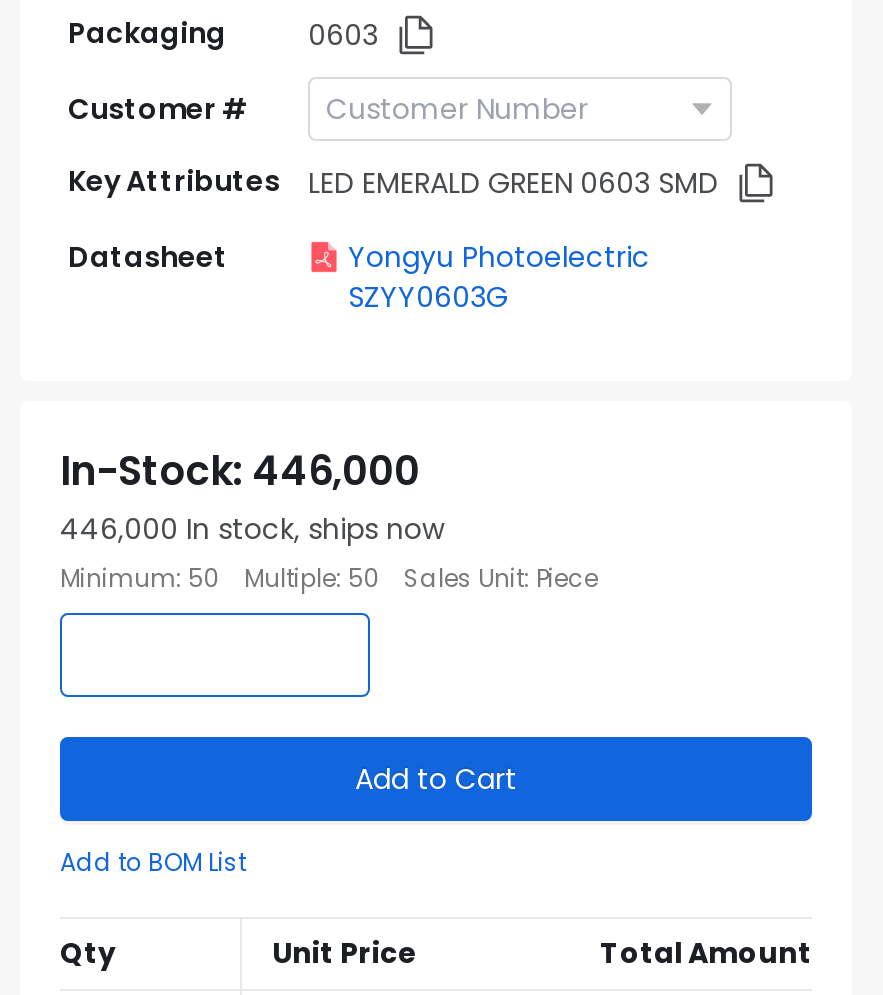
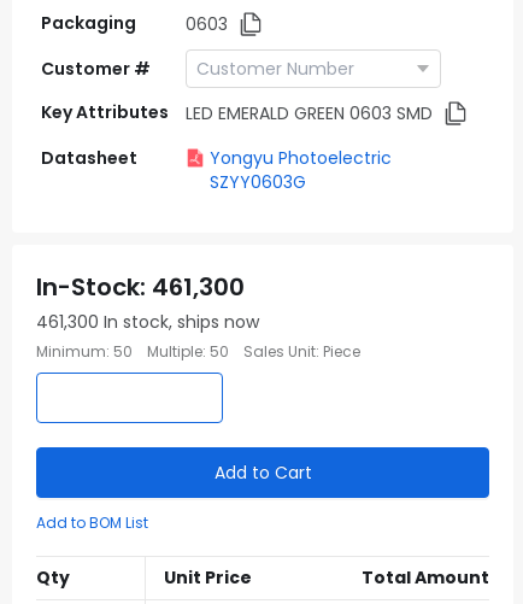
- In-Stock: 446,000
+ In-Stock: 461,300

- 446,000 In stock, ships now
+ 461,300 In stock, ships now
